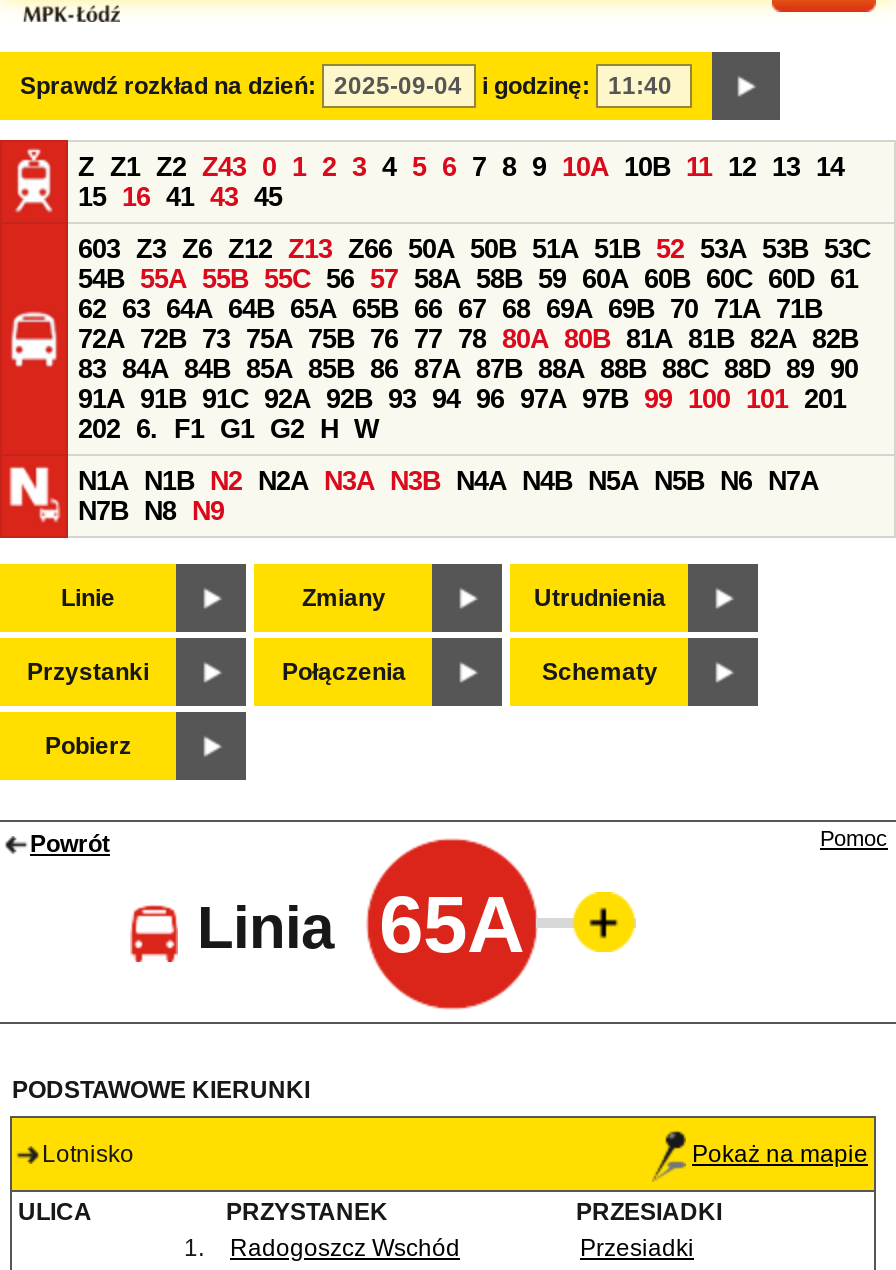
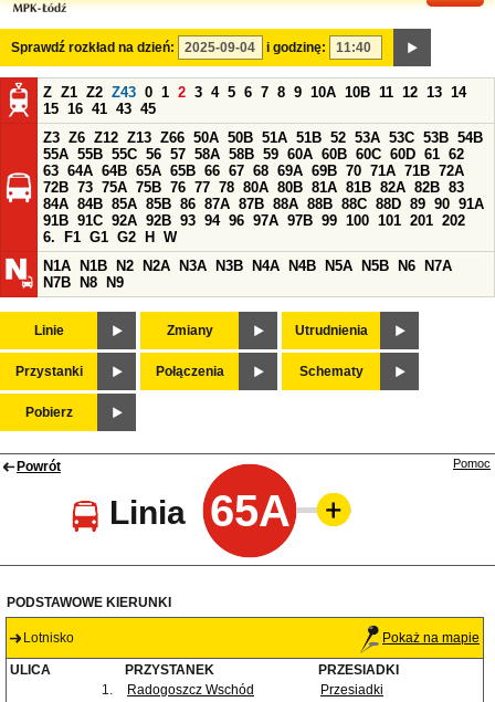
- 603 Z3 Z6 Z12 Z13 Z66 50A 50B 51A 51B 52 53A 53B 53C
- 54B 55A 55B 55C 56 57 58A 58B 59 60A 60B 60C 60D 61
- 62 63 64A 64B 65A 65B 66 67 68 69A 69B 70 71A 71B
- 72A 72B 73 75A 75B 76 77 78 80A 80B 81A 81B 82A 82B
- 83 84A 84B 85A 85B 86 87A 87B 88A 88B 88C 88D 89 90
- 91A 91B 91C 92A 92B 93 94 96 97A 97B 99 100 101 201
- 202 6. F1 G1 G2 H W
+ Z3 Z6 Z12 Z13 Z66 50A 50B 51A 51B 52 53A 53C 53B 54B
+ 55A 55B 55C 56 57 58A 58B 59 60A 60B 60C 60D 61 62
+ 63 64A 64B 65A 65B 66 67 68 69A 69B 70 71A 71B 72A
+ 72B 73 75A 75B 76 77 78 80A 80B 81A 81B 82A 82B 83
+ 84A 84B 85A 85B 86 87A 87B 88A 88B 88C 88D 89 90 91A
+ 91B 91C 92A 92B 93 94 96 97A 97B 99 100 101 201 202
+ 6. F1 G1 G2 H W
